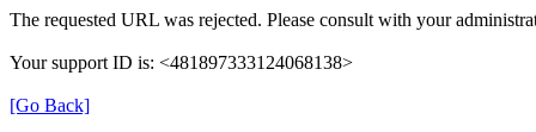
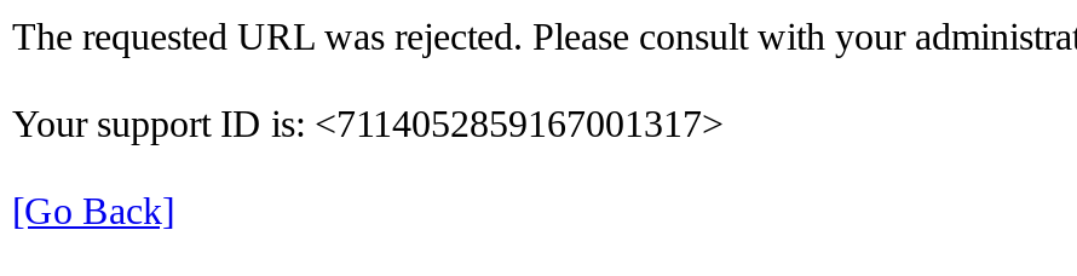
- Your support ID is: <481897333124068138>
+ Your support ID is: <7114052859167001317>
